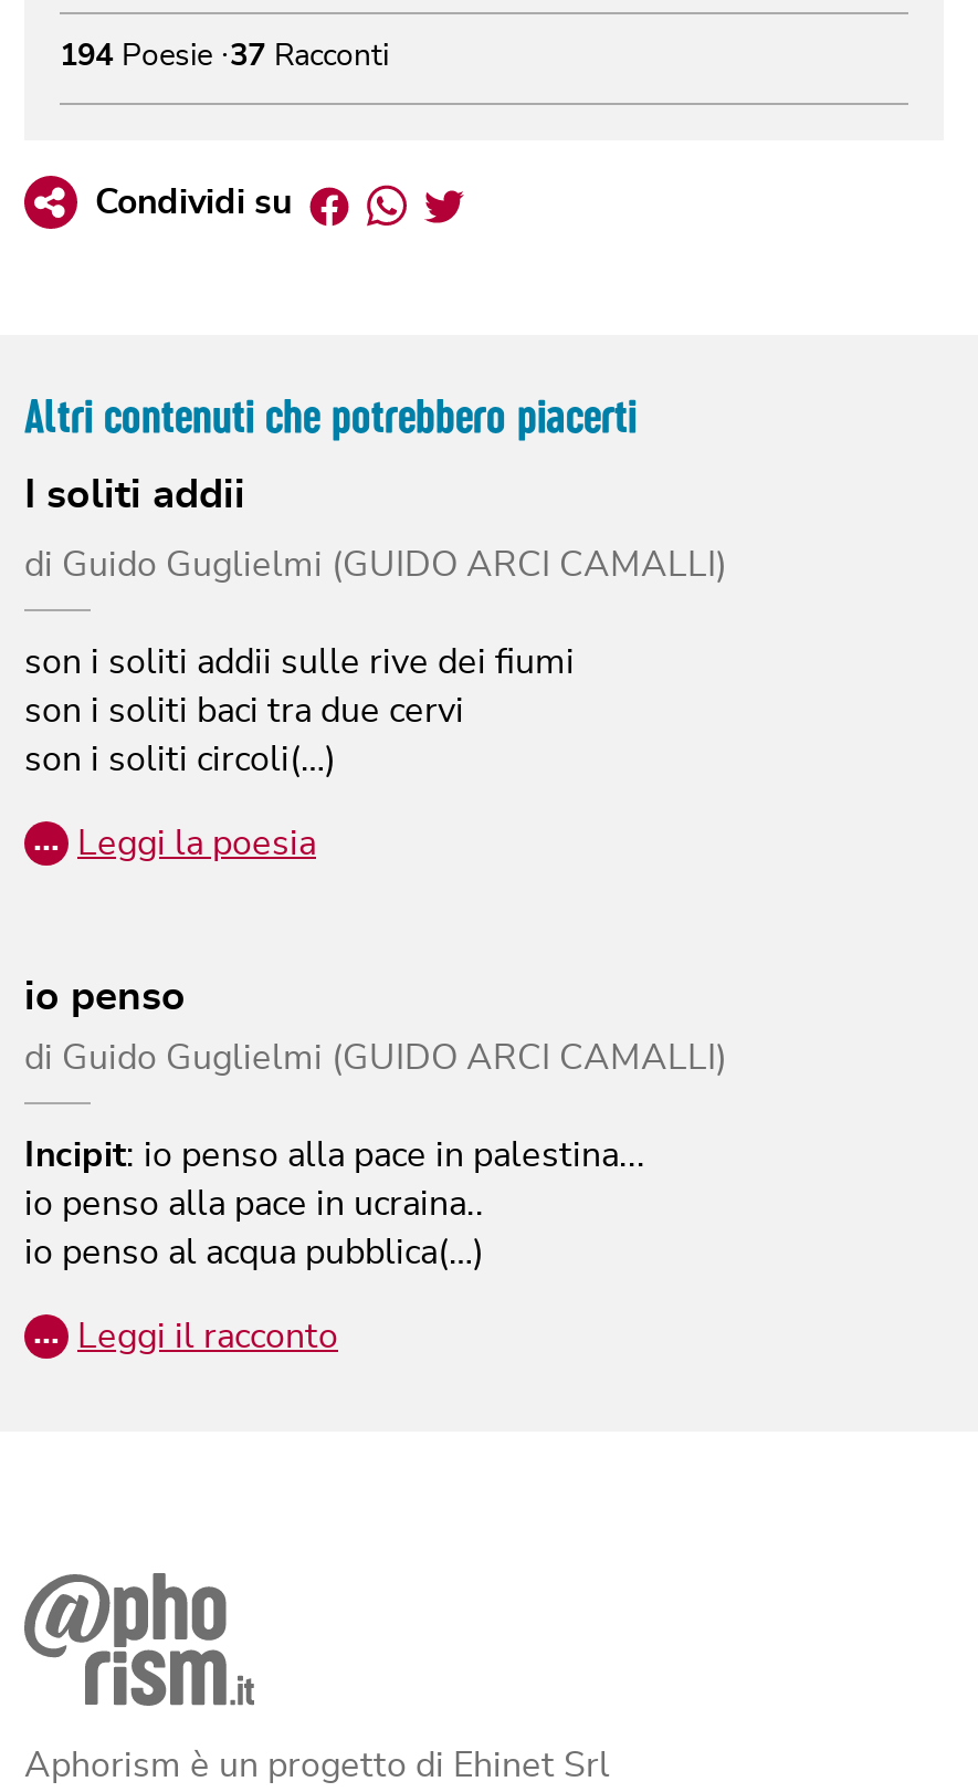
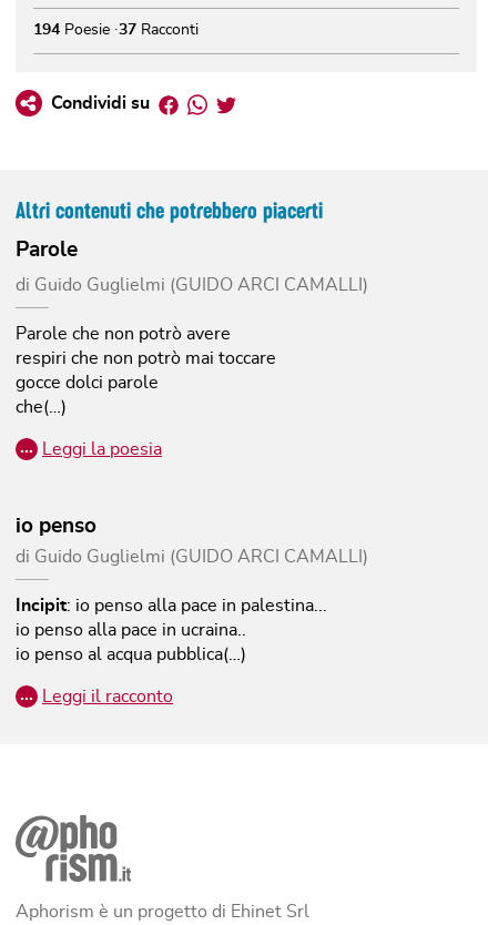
- I soliti addii
+ Parole

- son i soliti addii sulle rive dei fiumi
- son i soliti baci tra due cervi
- son i soliti circoli(…)
+ Parole che non potrò avere
+ respiri che non potrò mai toccare
+ gocce dolci parole
+ che(…)
